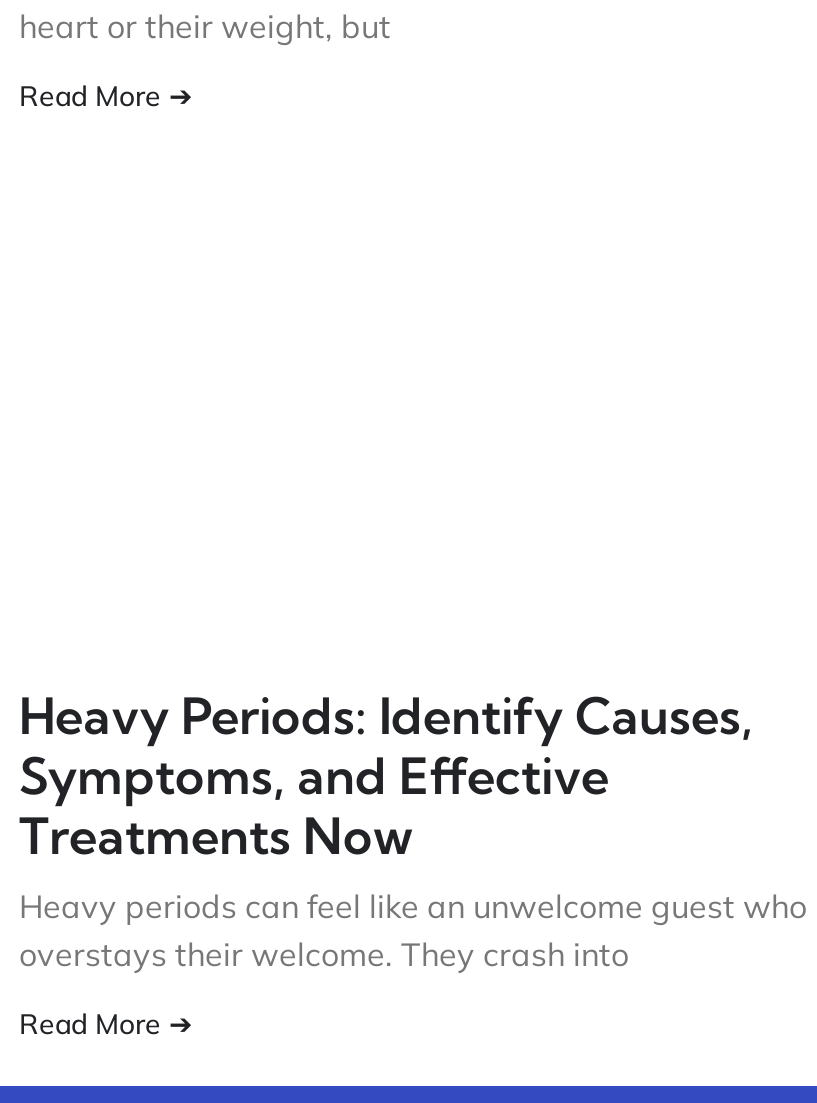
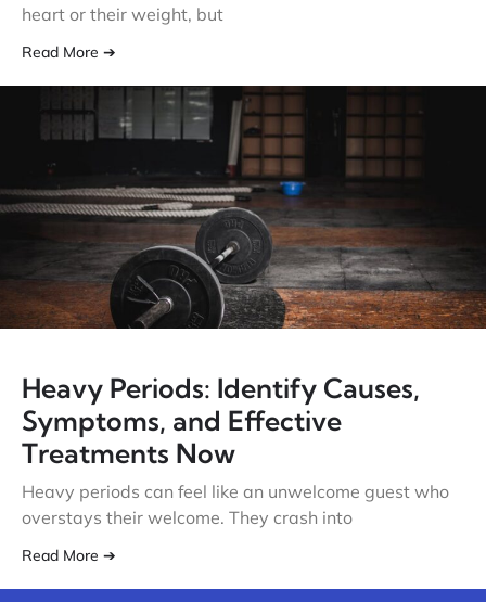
+ [image]
